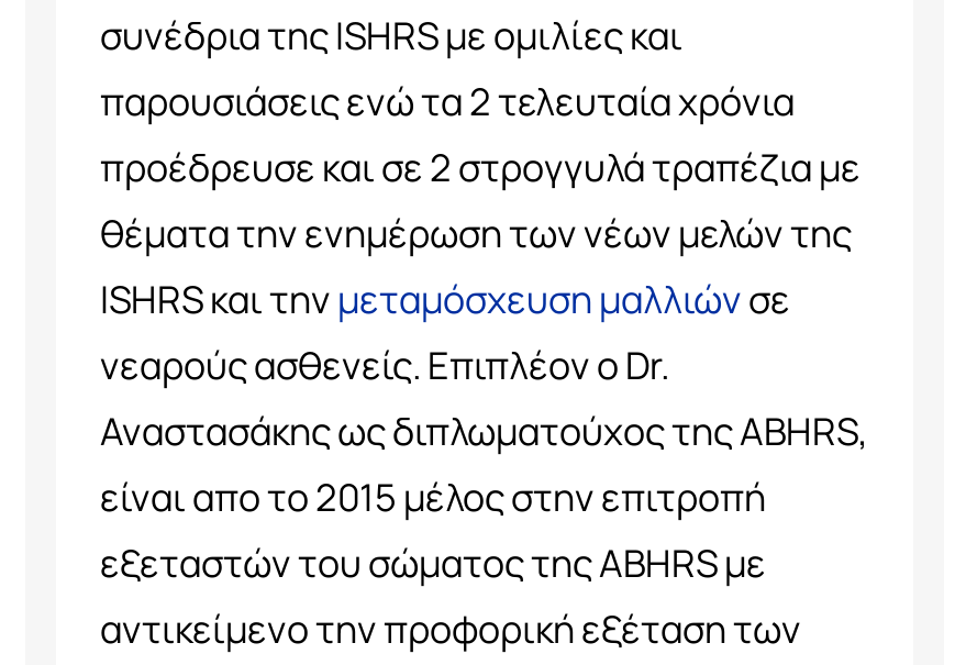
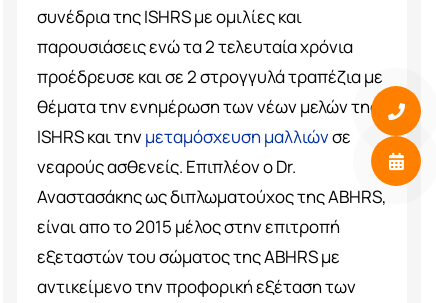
+ [image]
